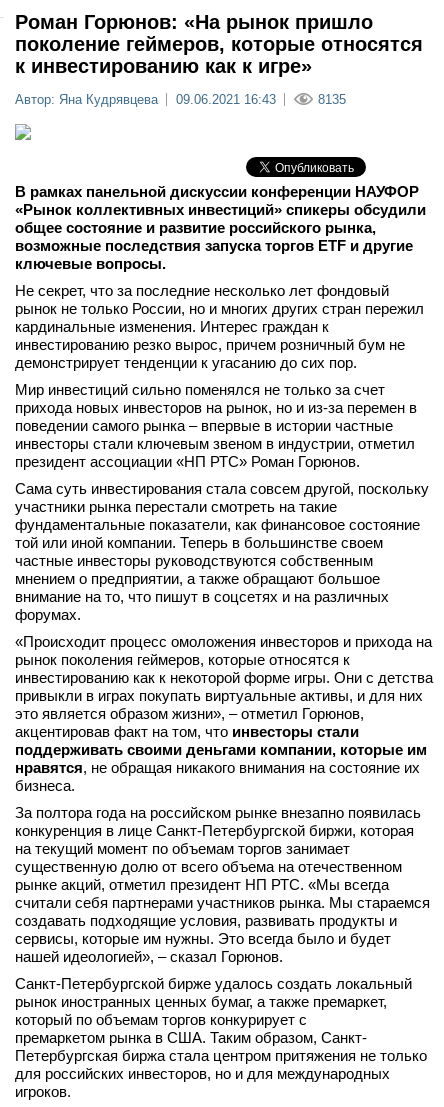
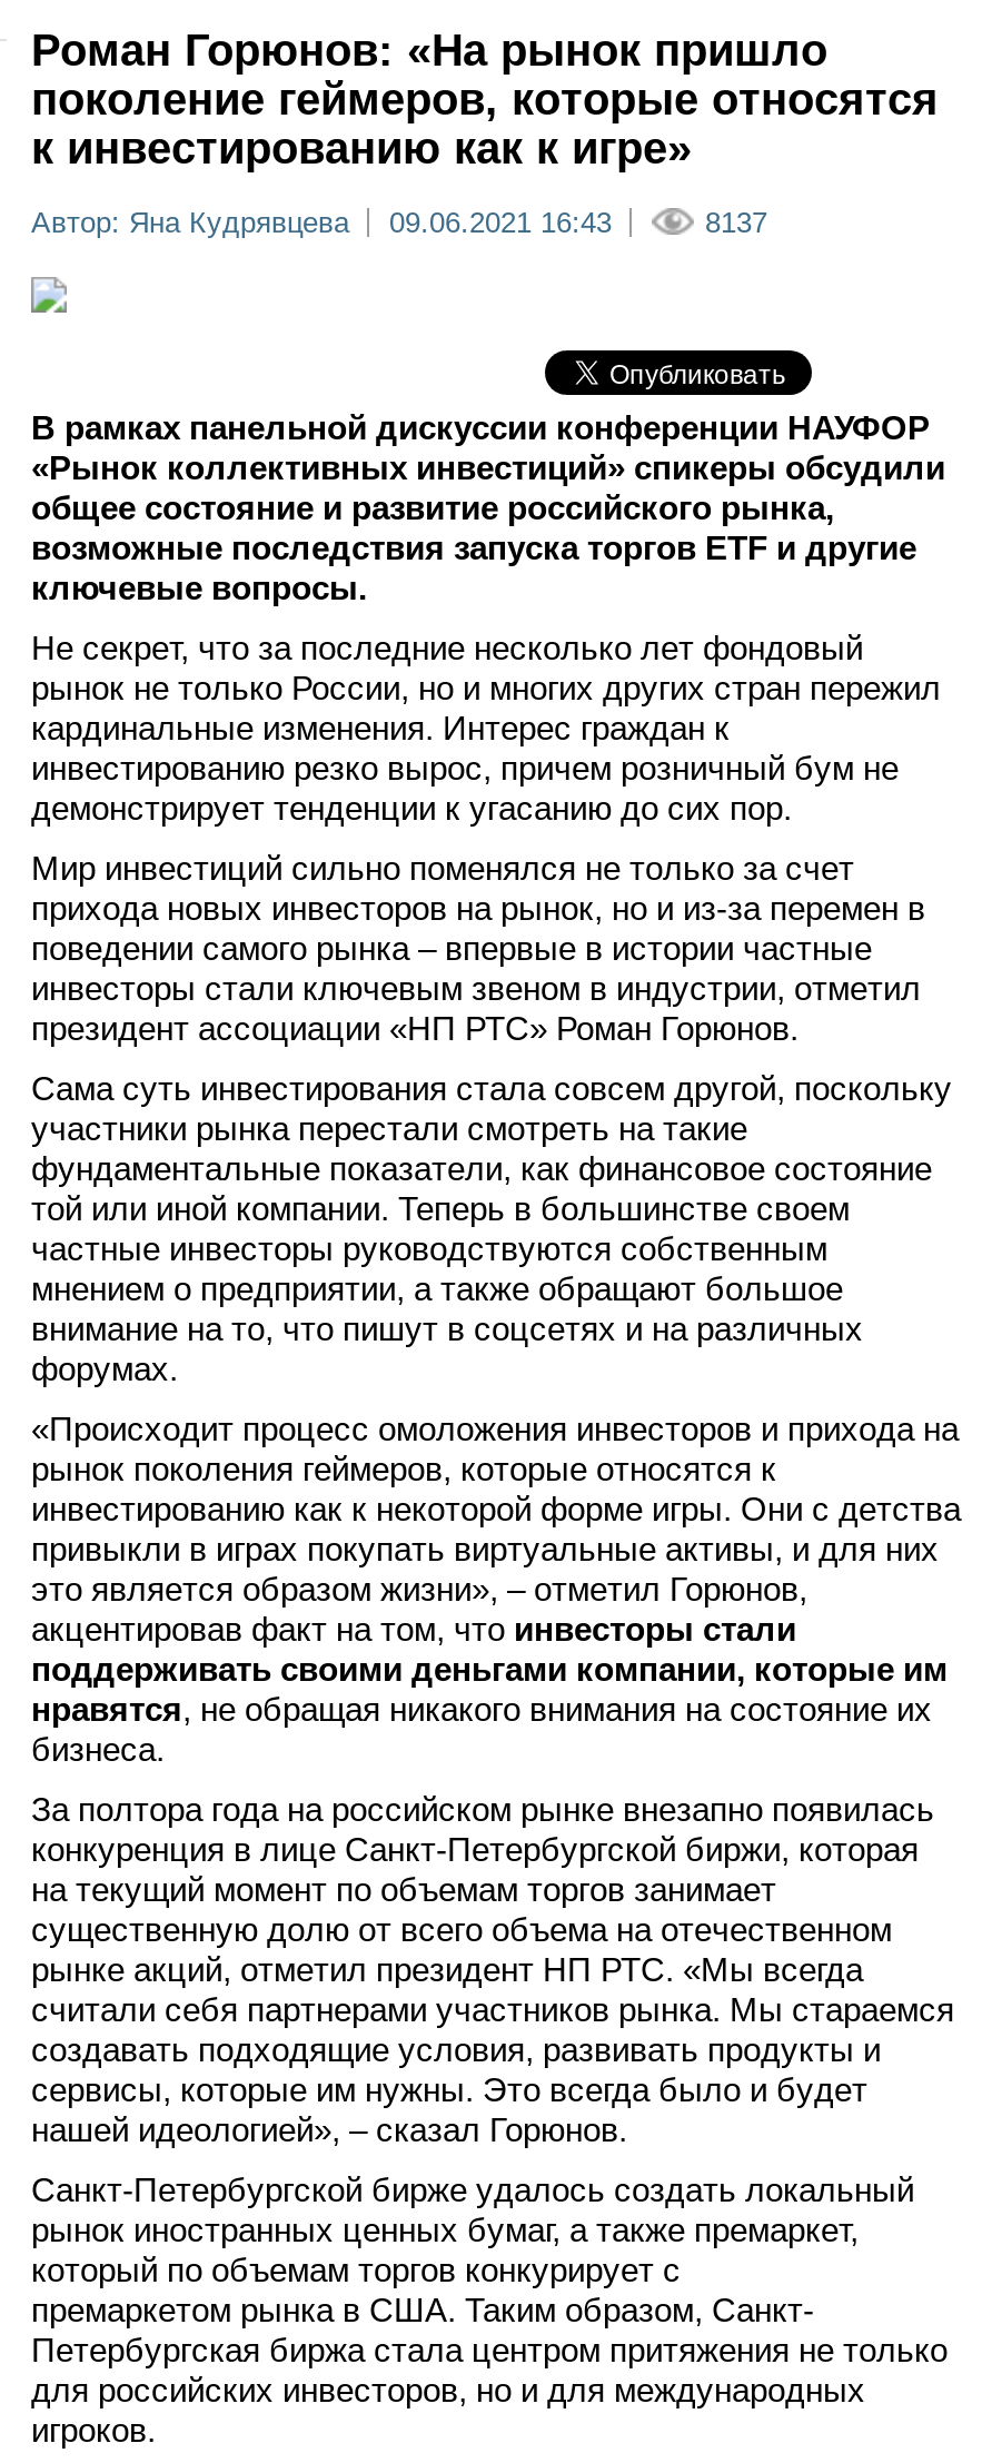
- 8135
+ 8137
